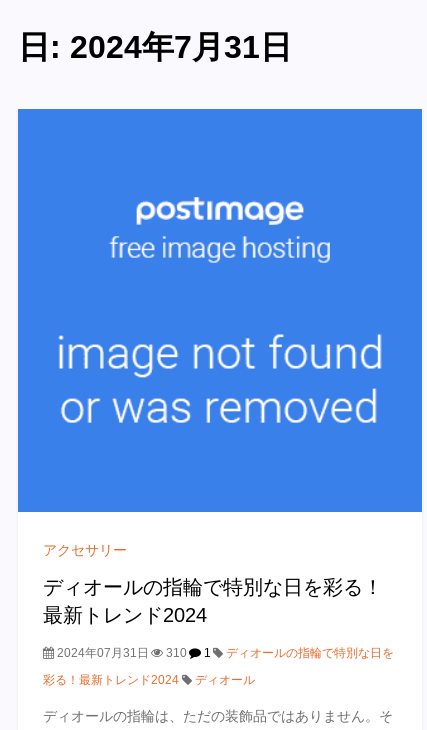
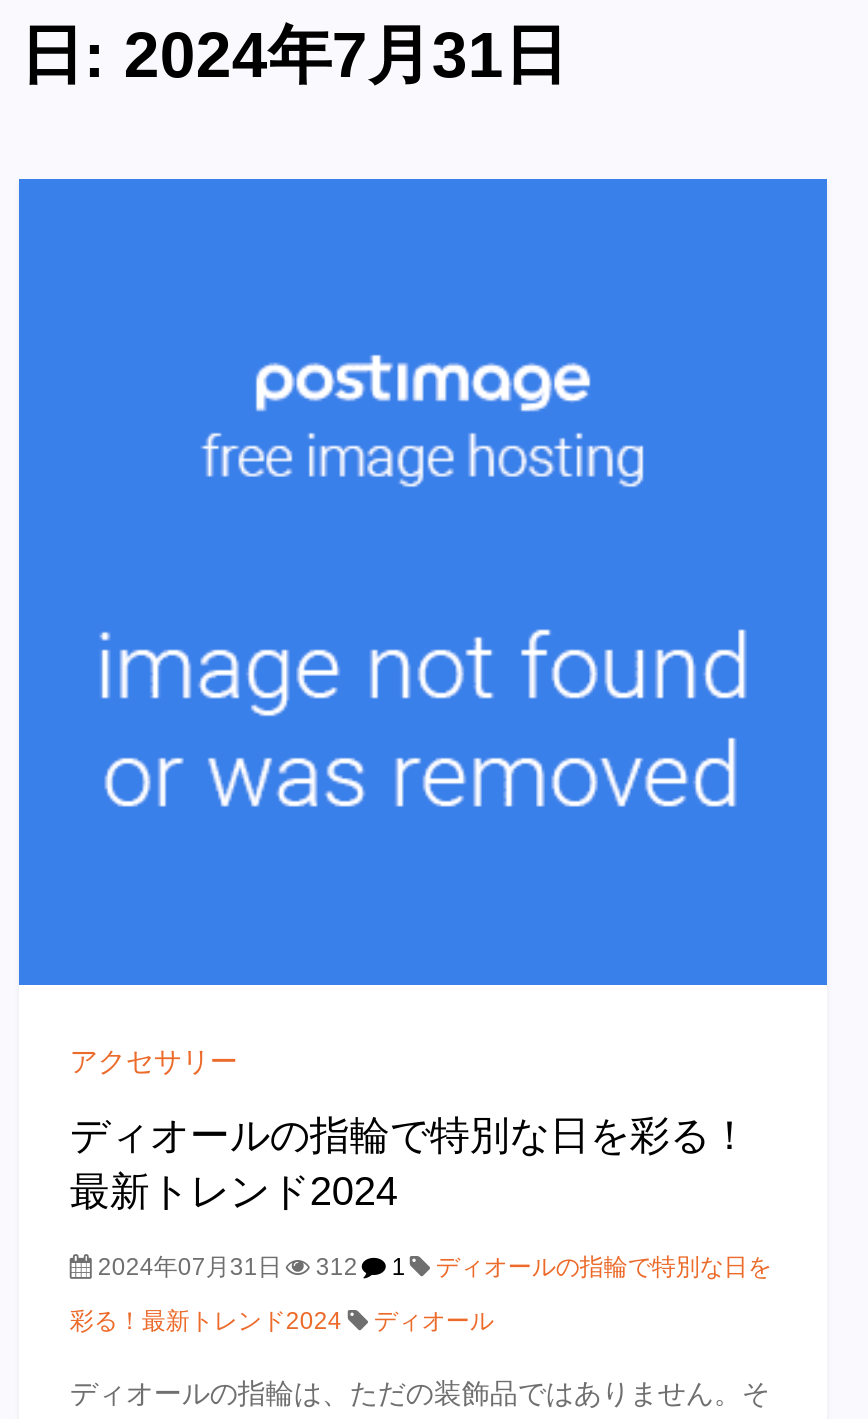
- 2024年07月31日 310 1 ディオールの指輪で特別な日を
+ 2024年07月31日 312 1 ディオールの指輪で特別な日を
